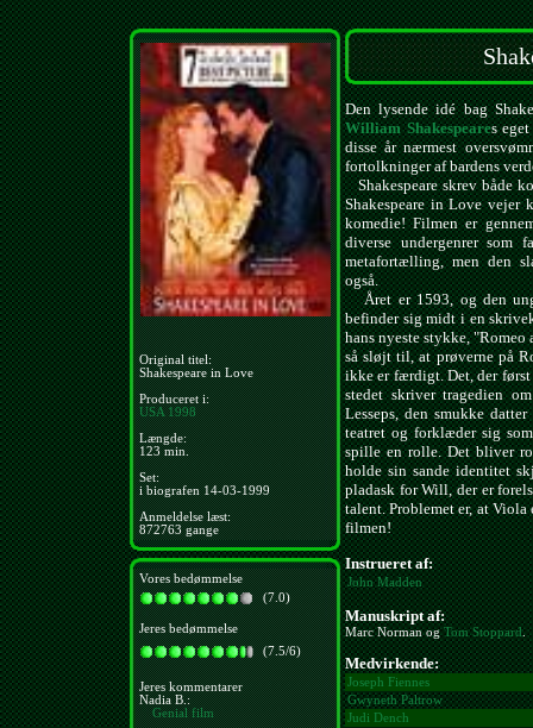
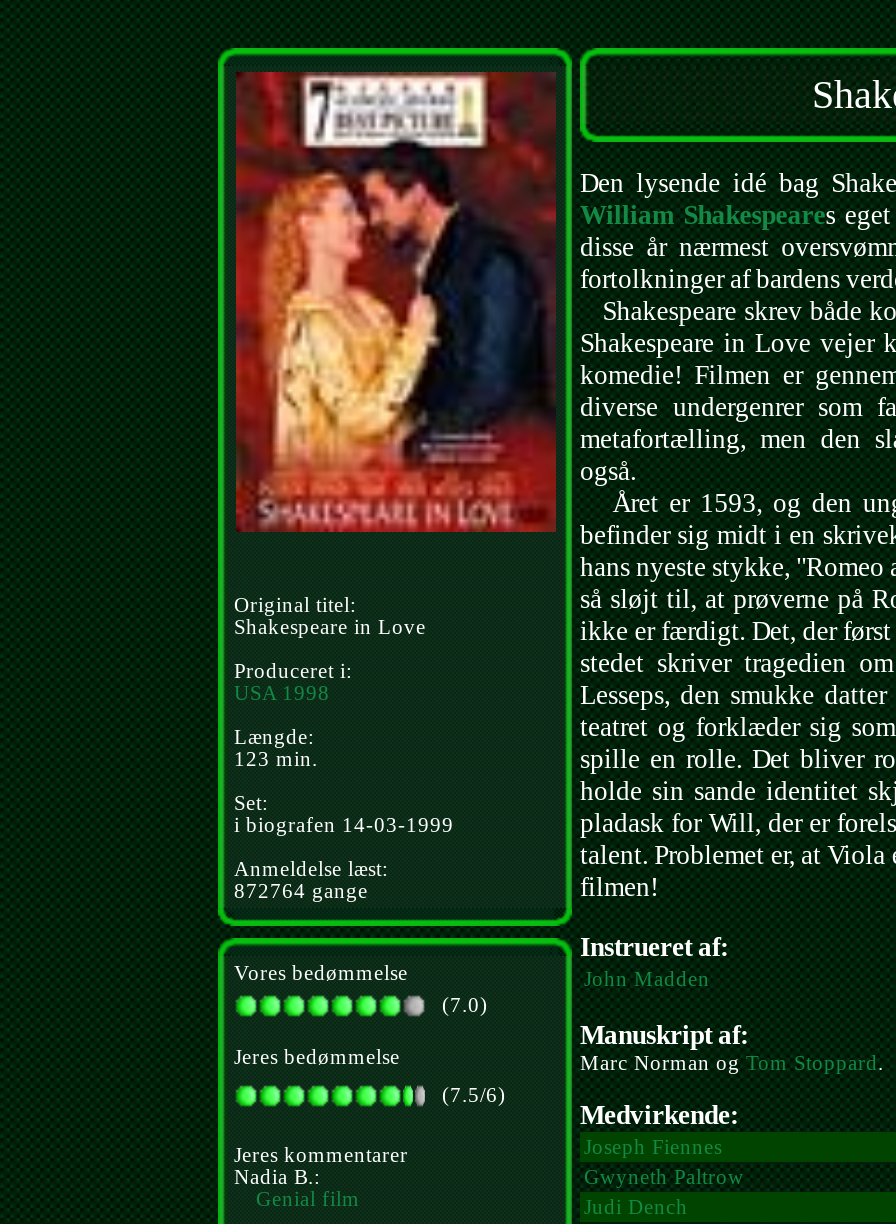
- 872763 gange
+ 872764 gange
